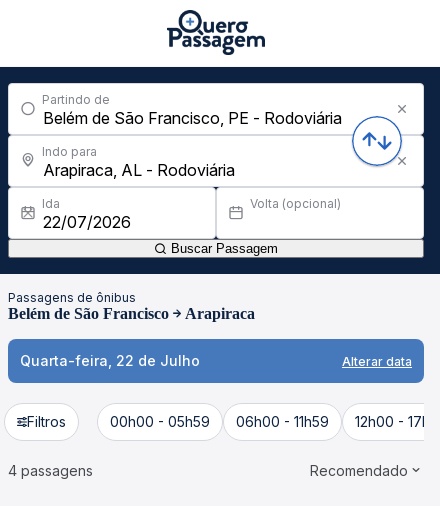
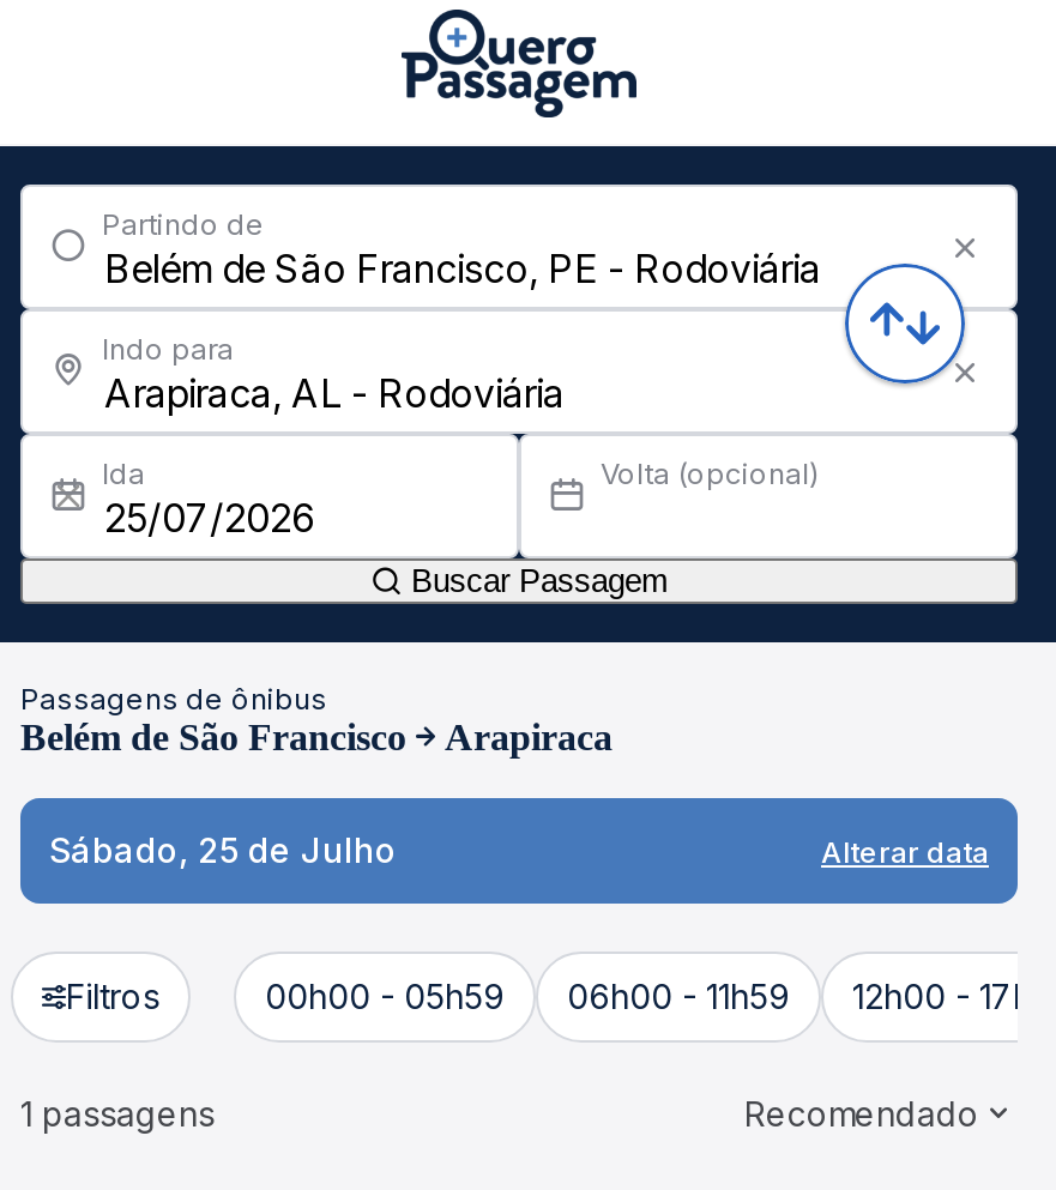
- Quarta-feira, 22 de Julho
+ Sábado, 25 de Julho

- 4 passagens
+ 1 passagens
